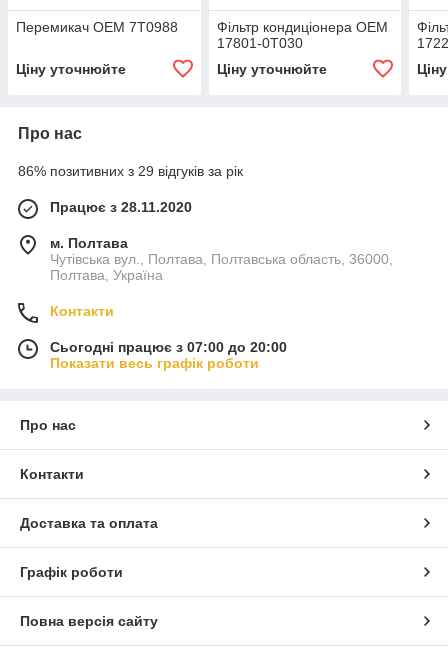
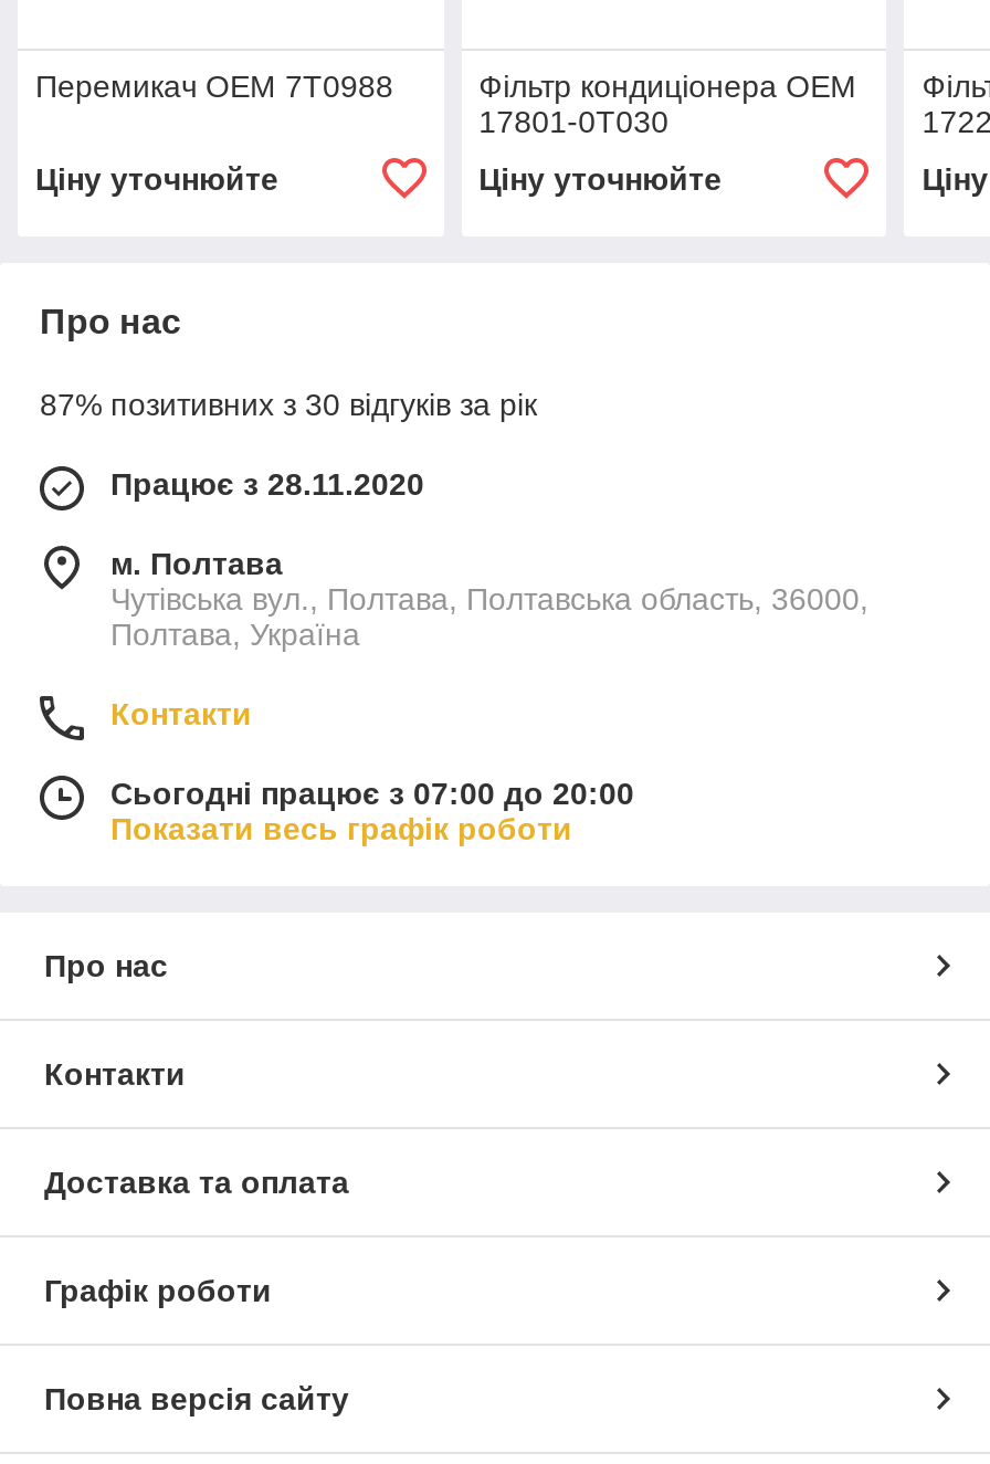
- 86% позитивних з 29 відгуків за рік
+ 87% позитивних з 30 відгуків за рік
